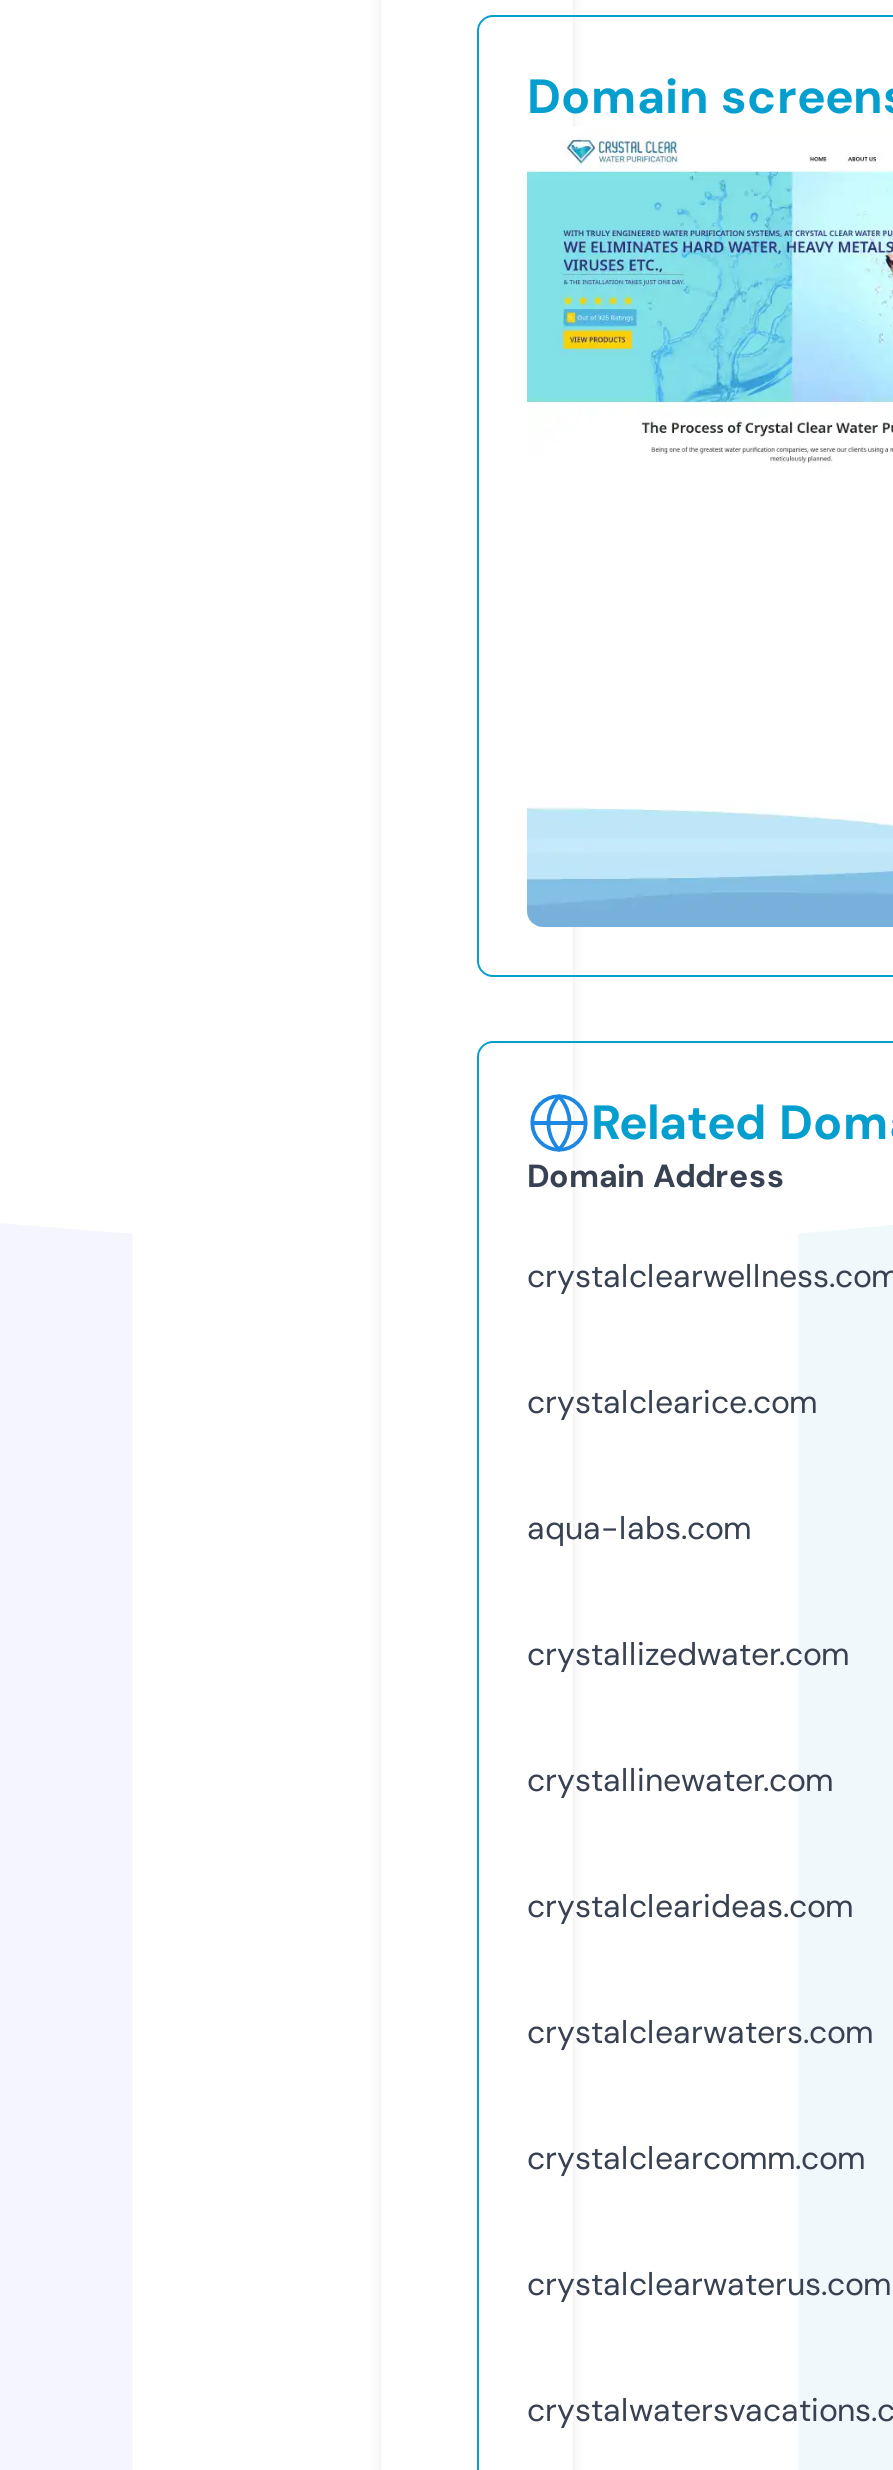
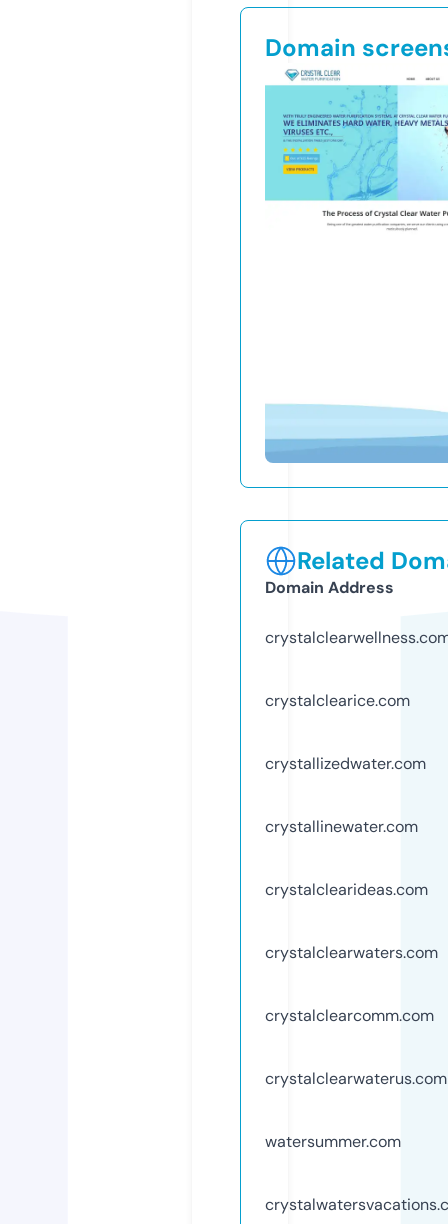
- aqua-labs.com

moved up: crystallizedwater.com | crystallinewater.com | crystalclearideas.com | crystalclearwaters.com | crystalclearcomm.com | crystalclearwaterus.com

+ watersummer.com
